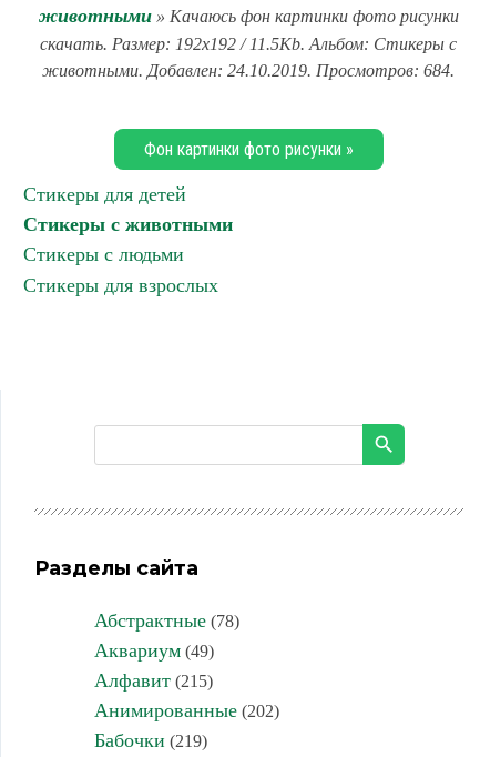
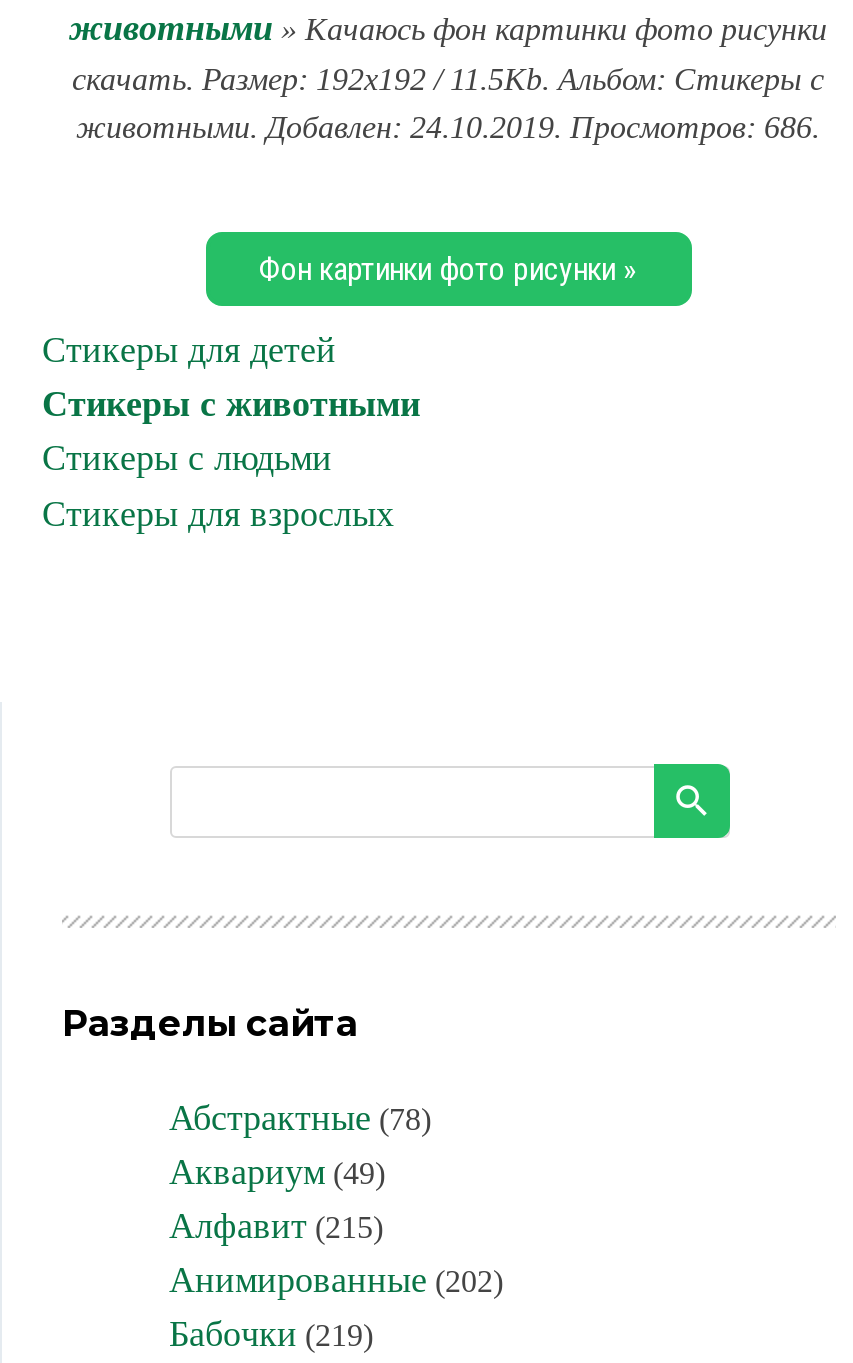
- животными. Добавлен: 24.10.2019. Просмотров: 684.
+ животными. Добавлен: 24.10.2019. Просмотров: 686.
